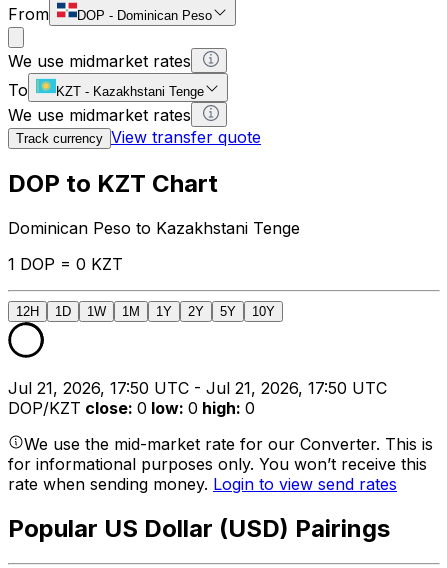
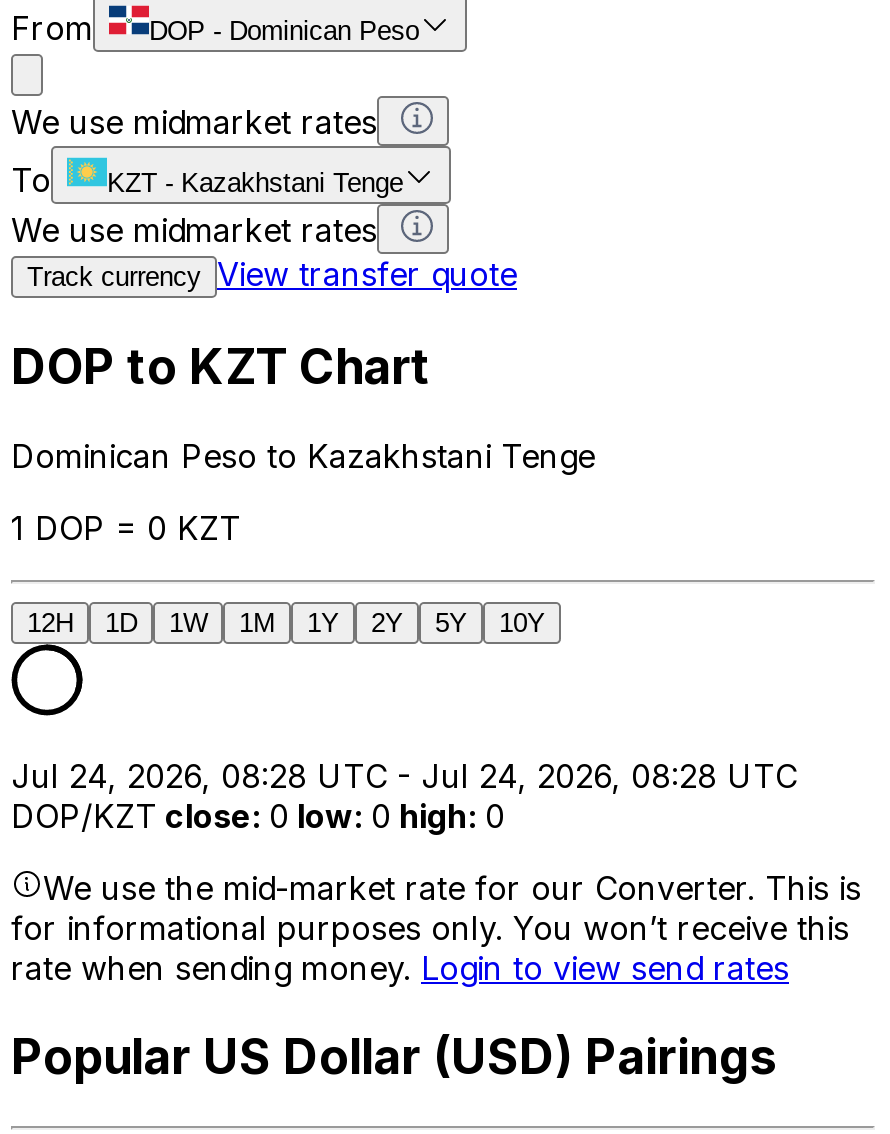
- Jul 21, 2026, 17:50 UTC - Jul 21, 2026, 17:50 UTC
+ Jul 24, 2026, 08:28 UTC - Jul 24, 2026, 08:28 UTC
